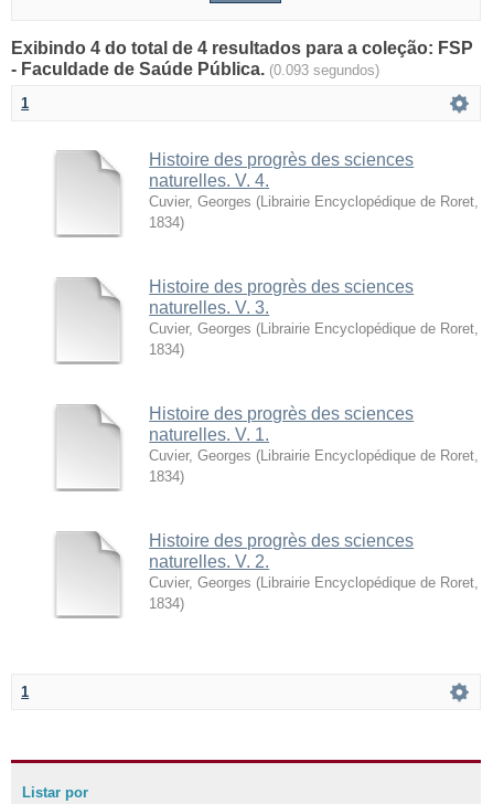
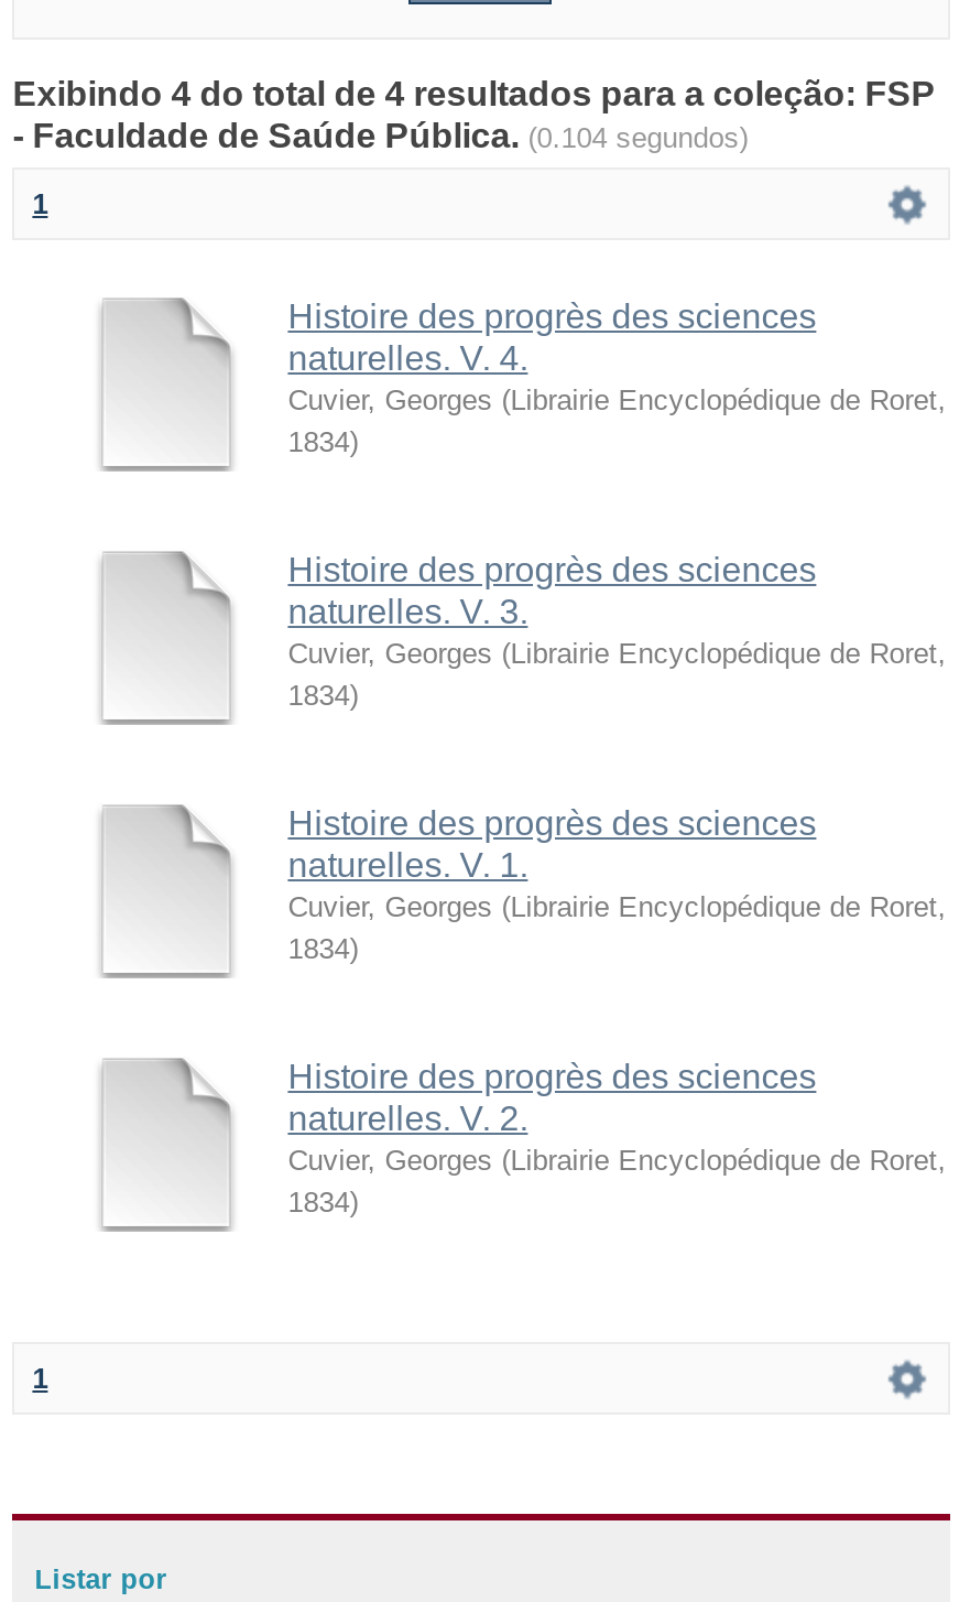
- - Faculdade de Saúde Pública. (0.093 segundos)
+ - Faculdade de Saúde Pública. (0.104 segundos)
